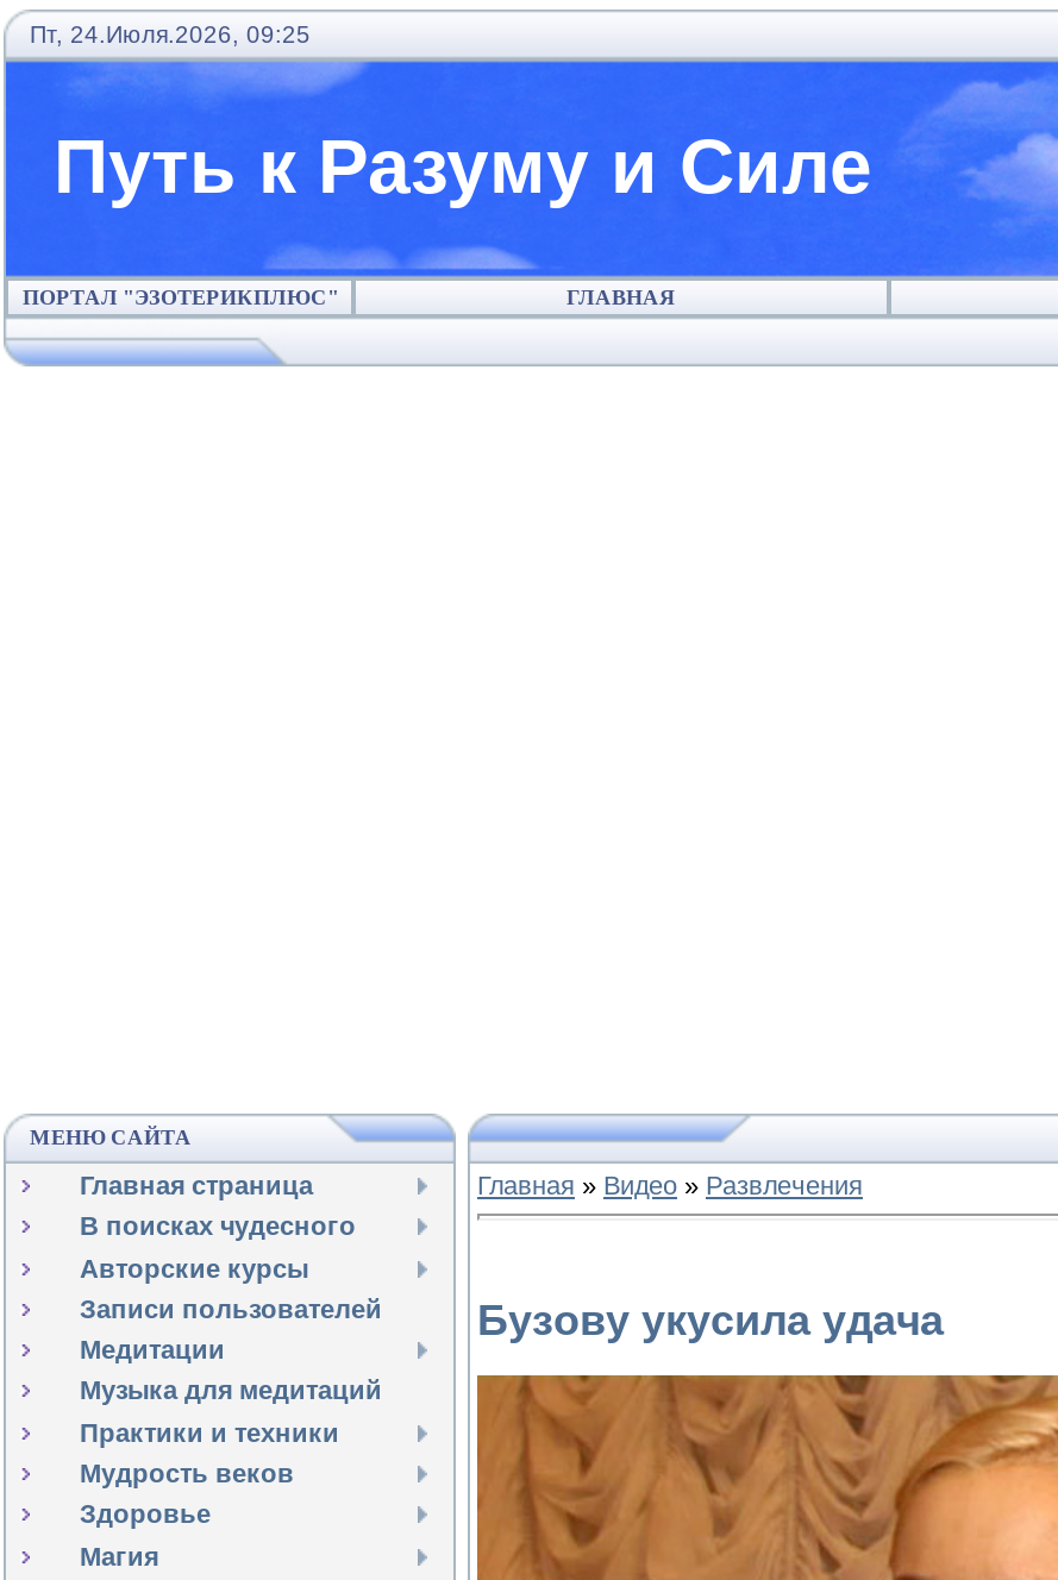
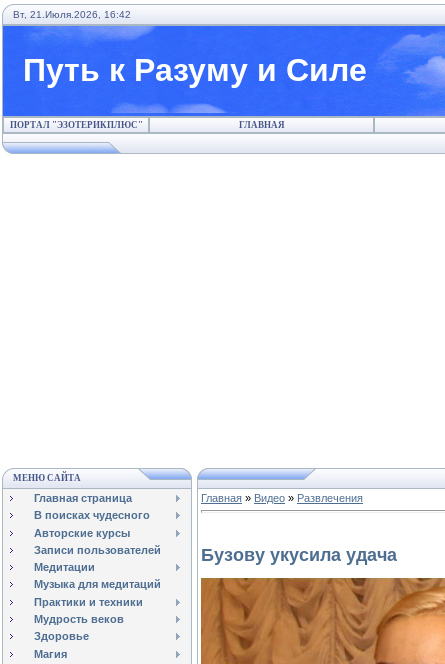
- Пт, 24.Июля.2026, 09:25
+ Вт, 21.Июля.2026, 16:42
